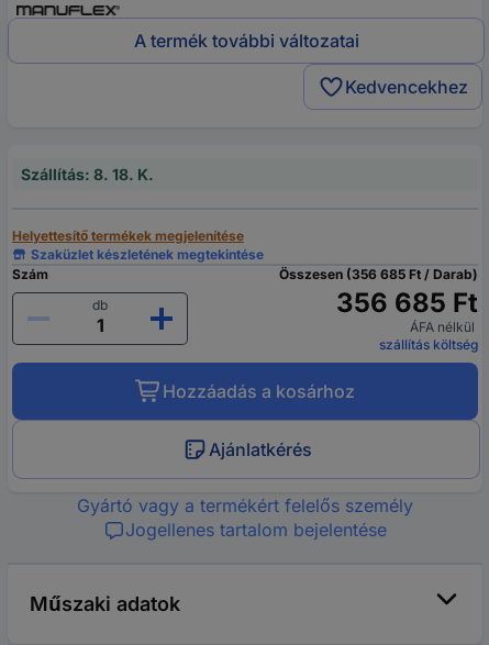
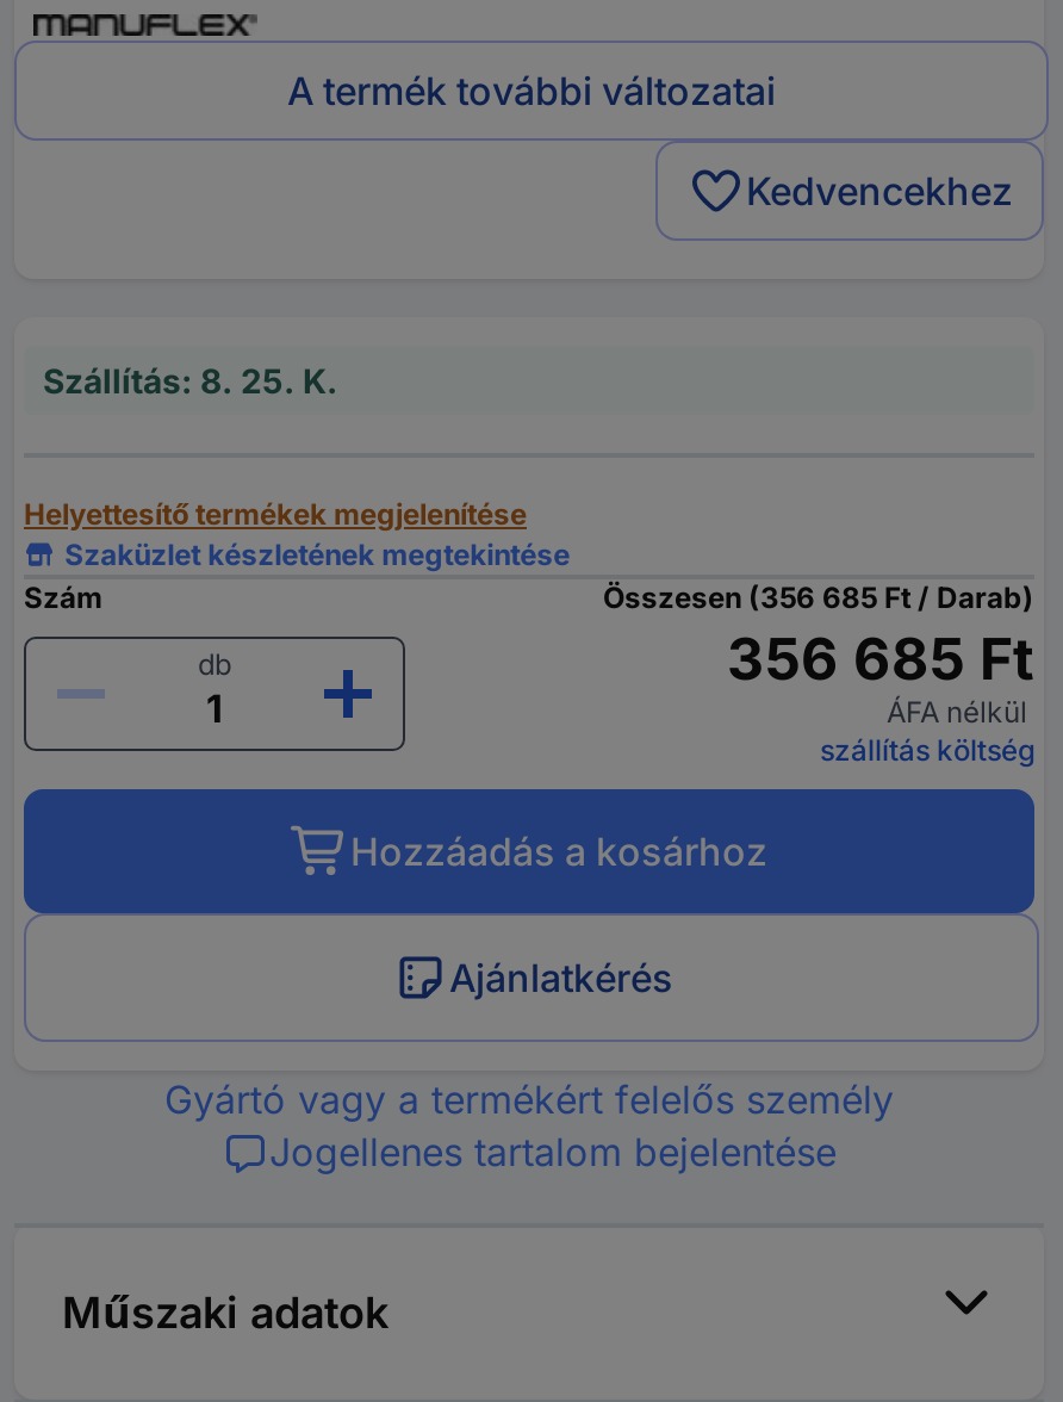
- Szállítás: 8. 18. K.
+ Szállítás: 8. 25. K.
